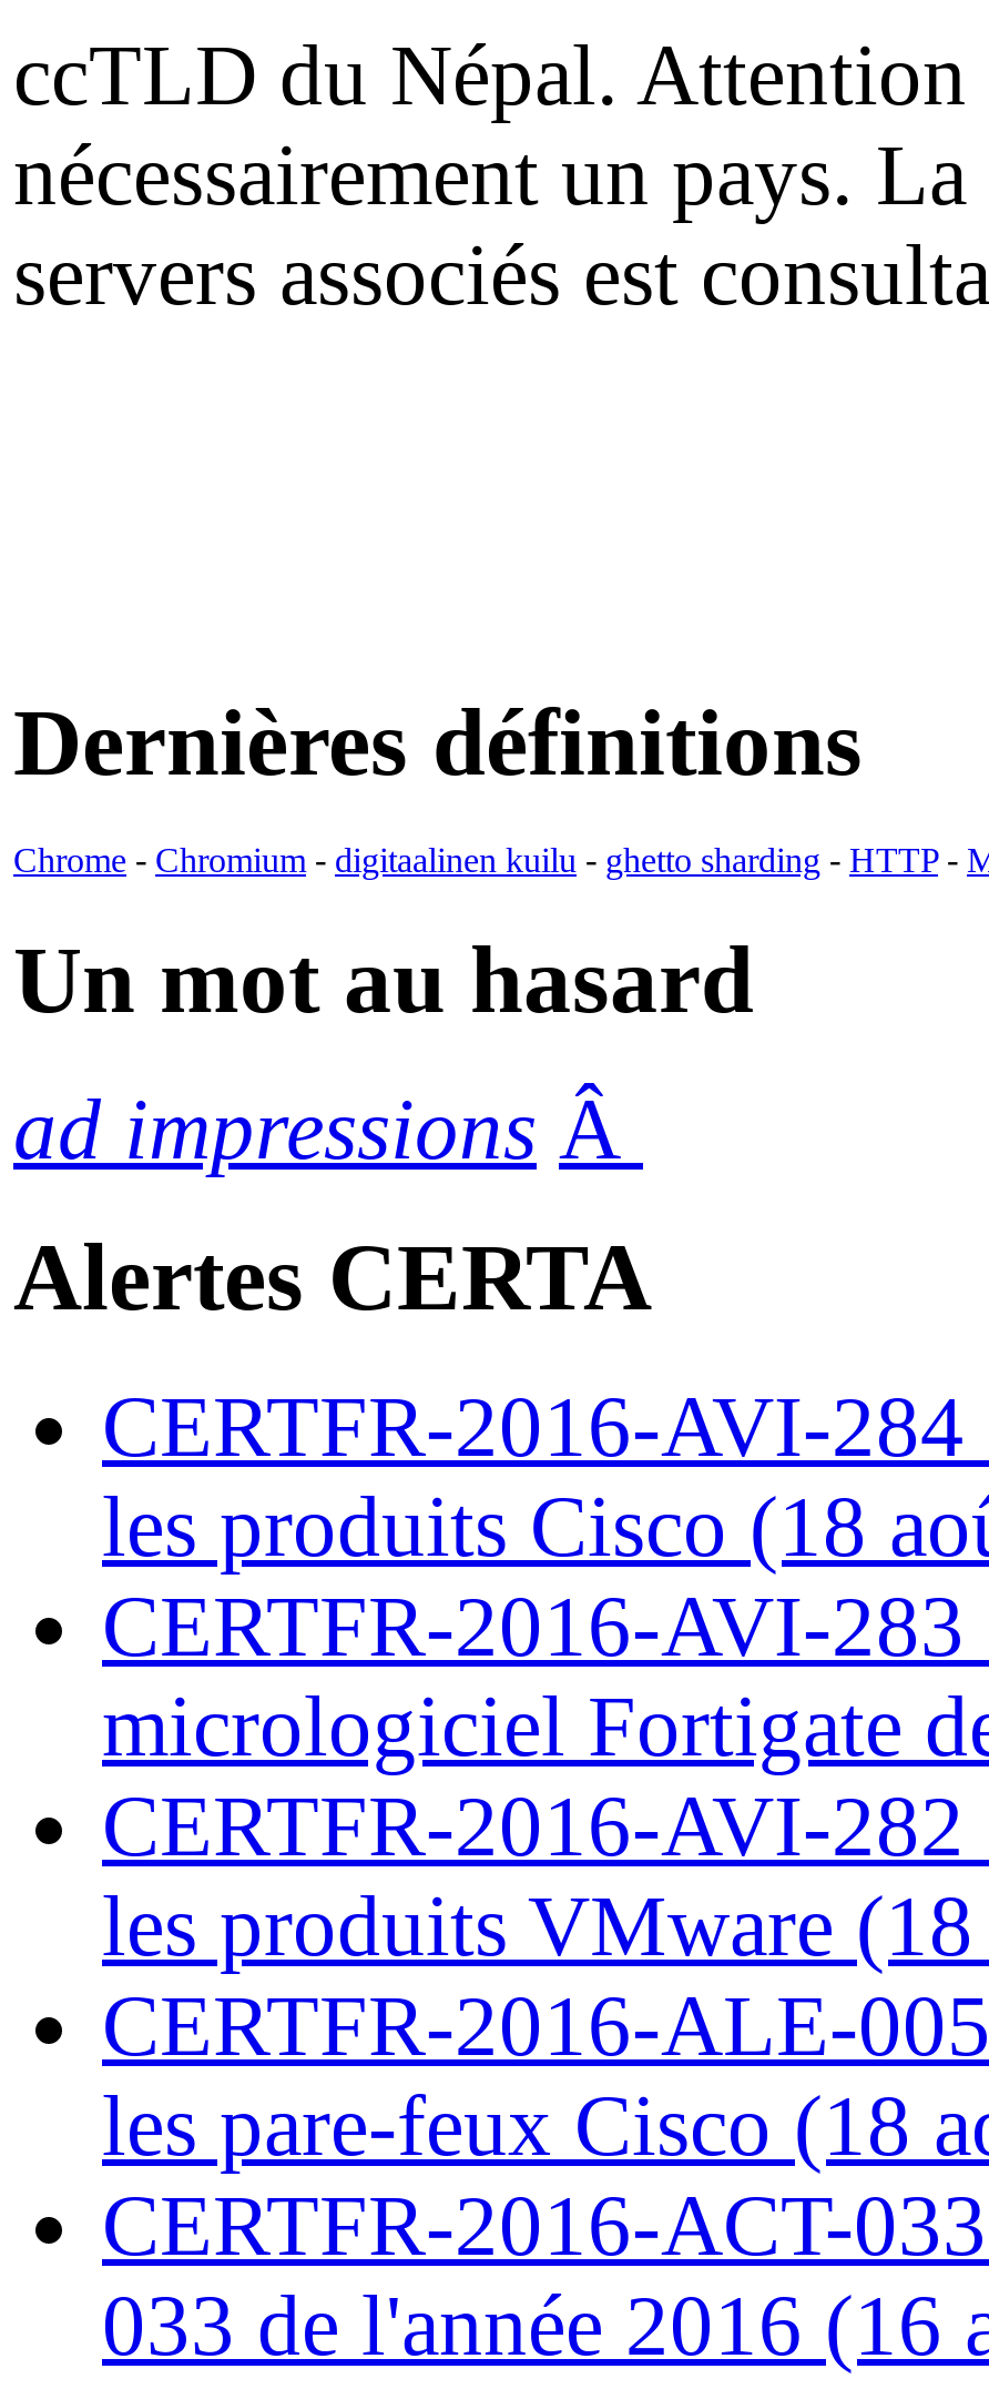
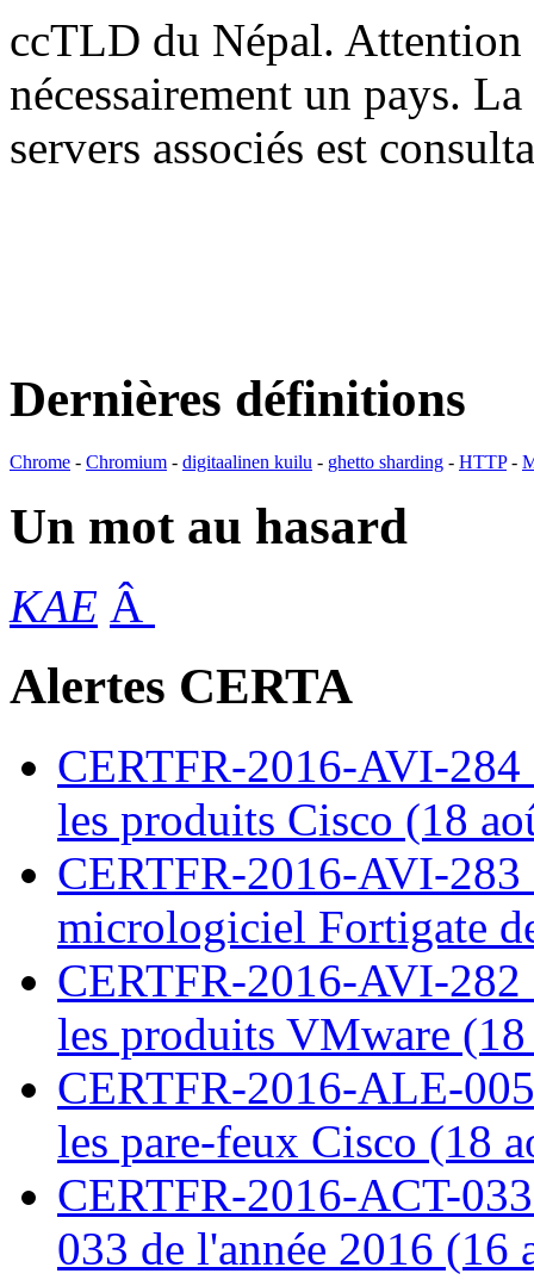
- ad impressions Â
+ KAE Â
